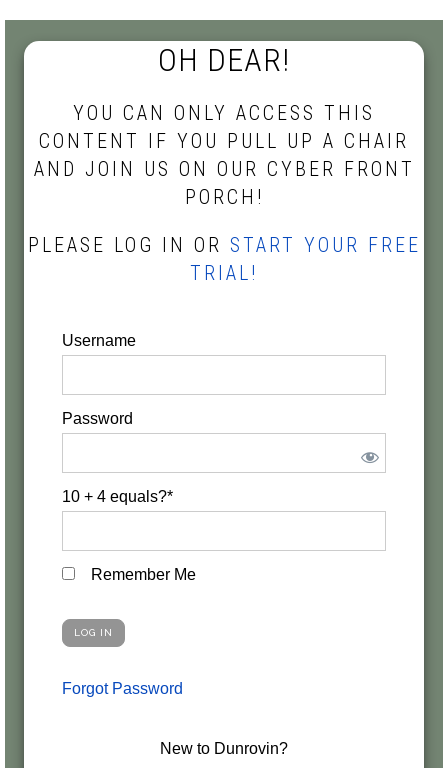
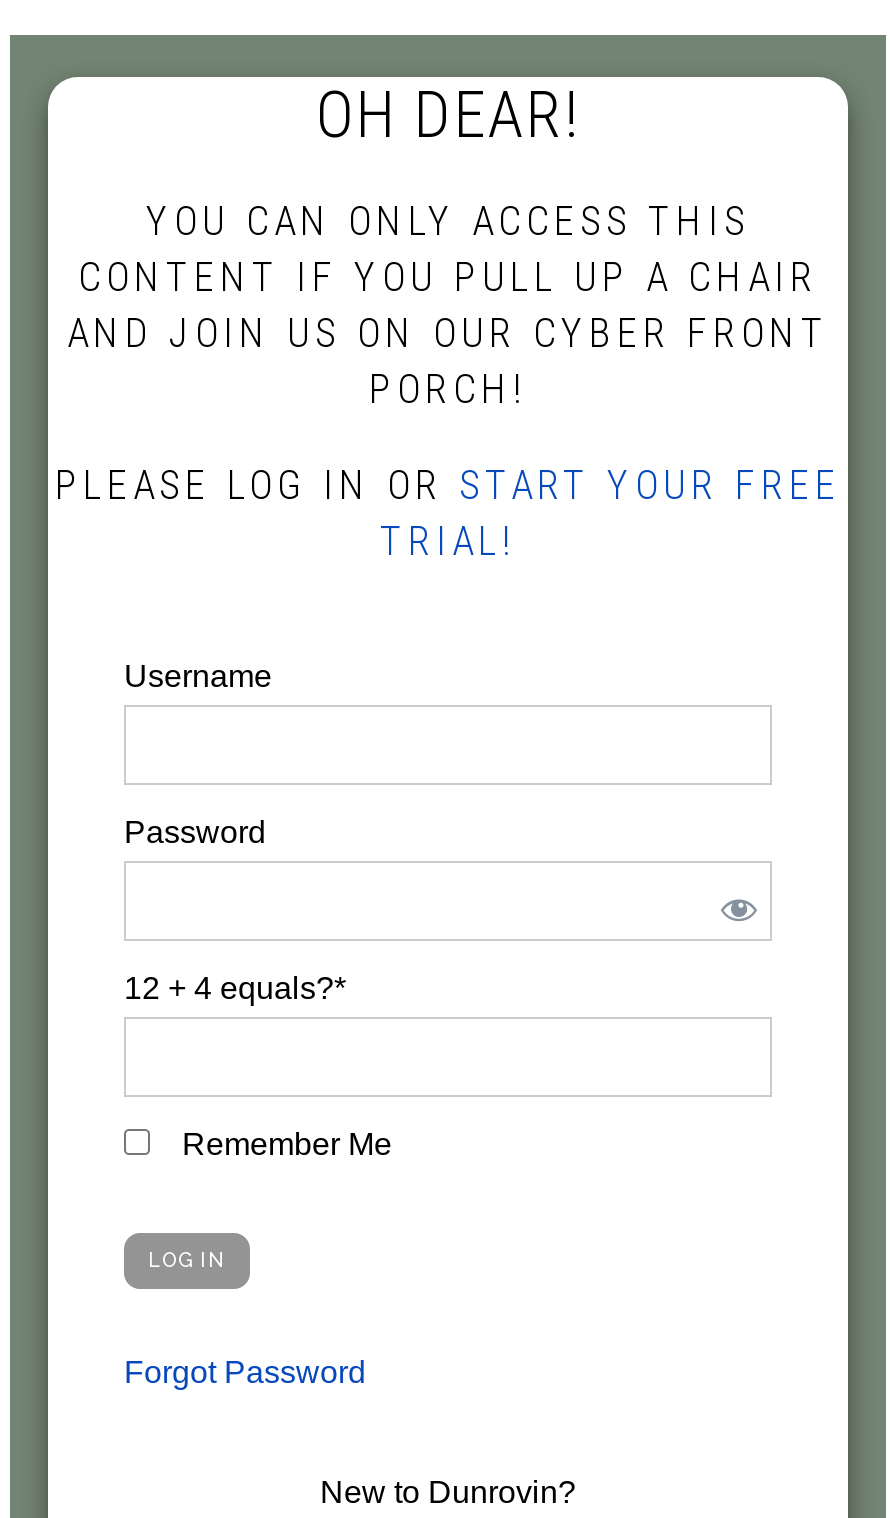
- 10 + 4 equals?*
+ 12 + 4 equals?*
